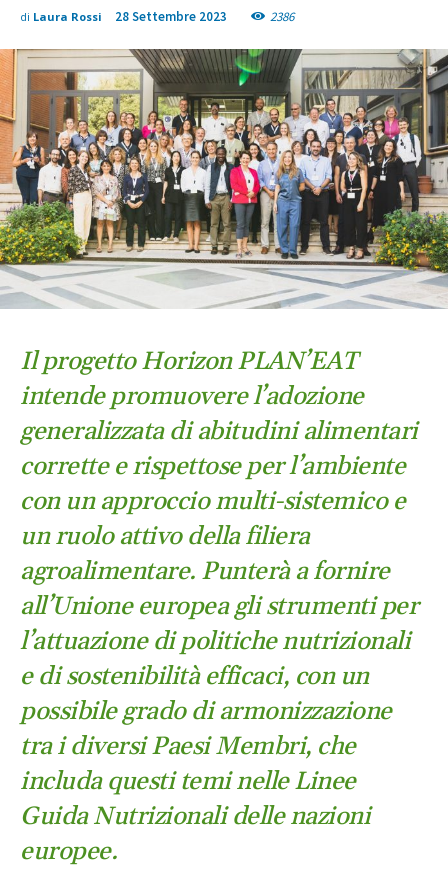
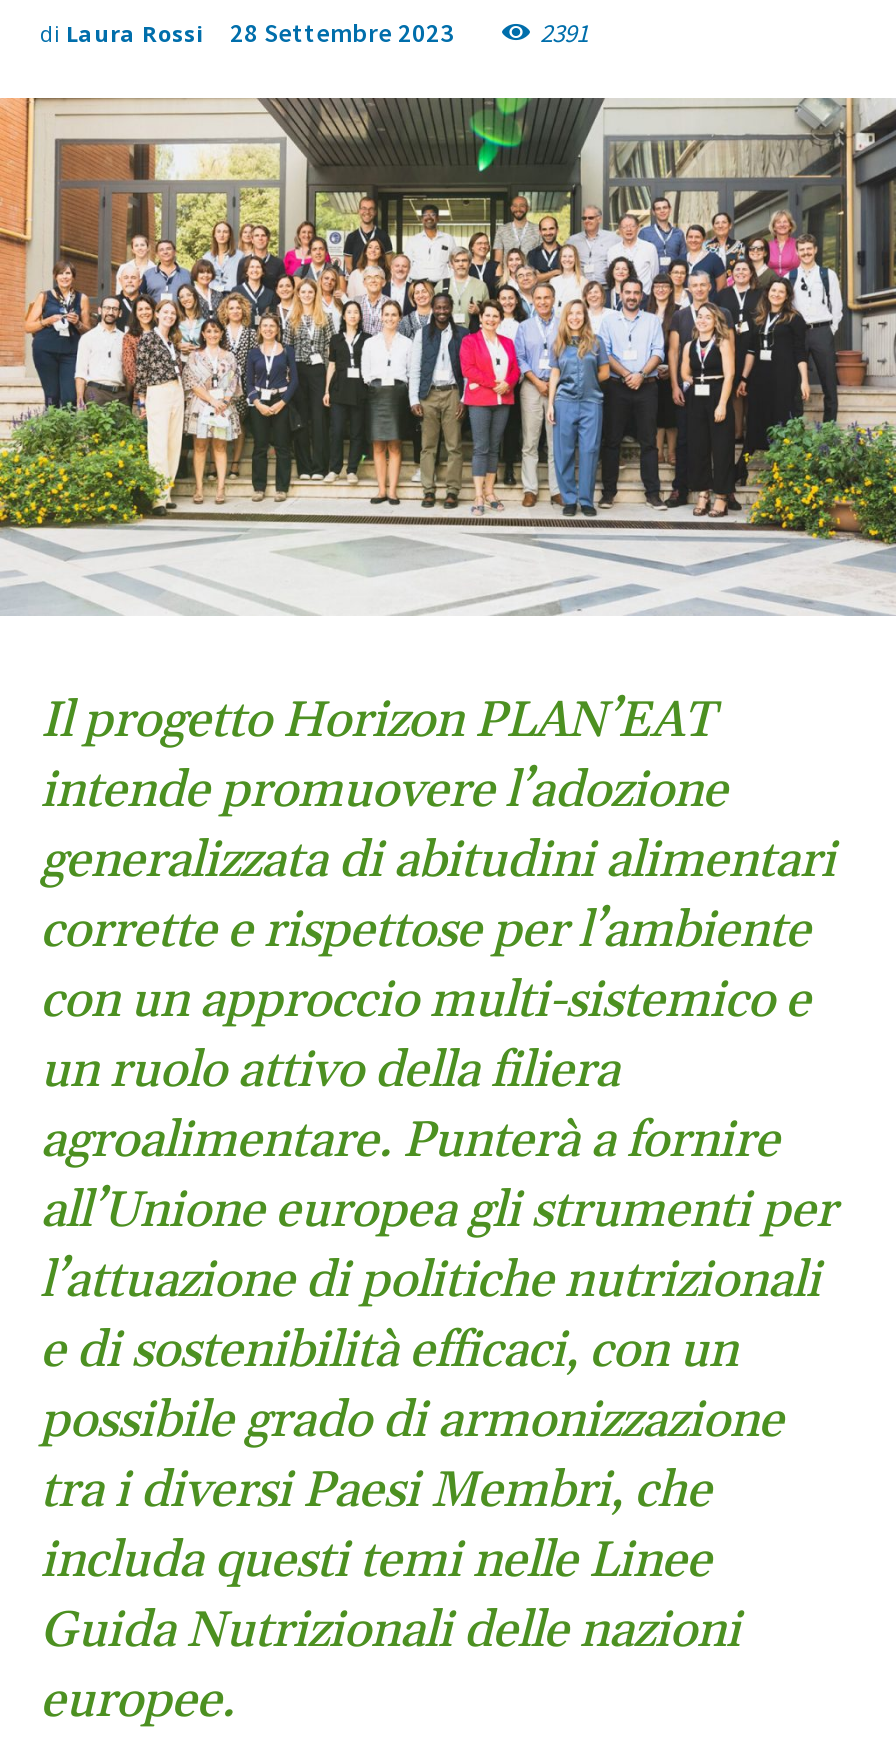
- 2386
+ 2391
